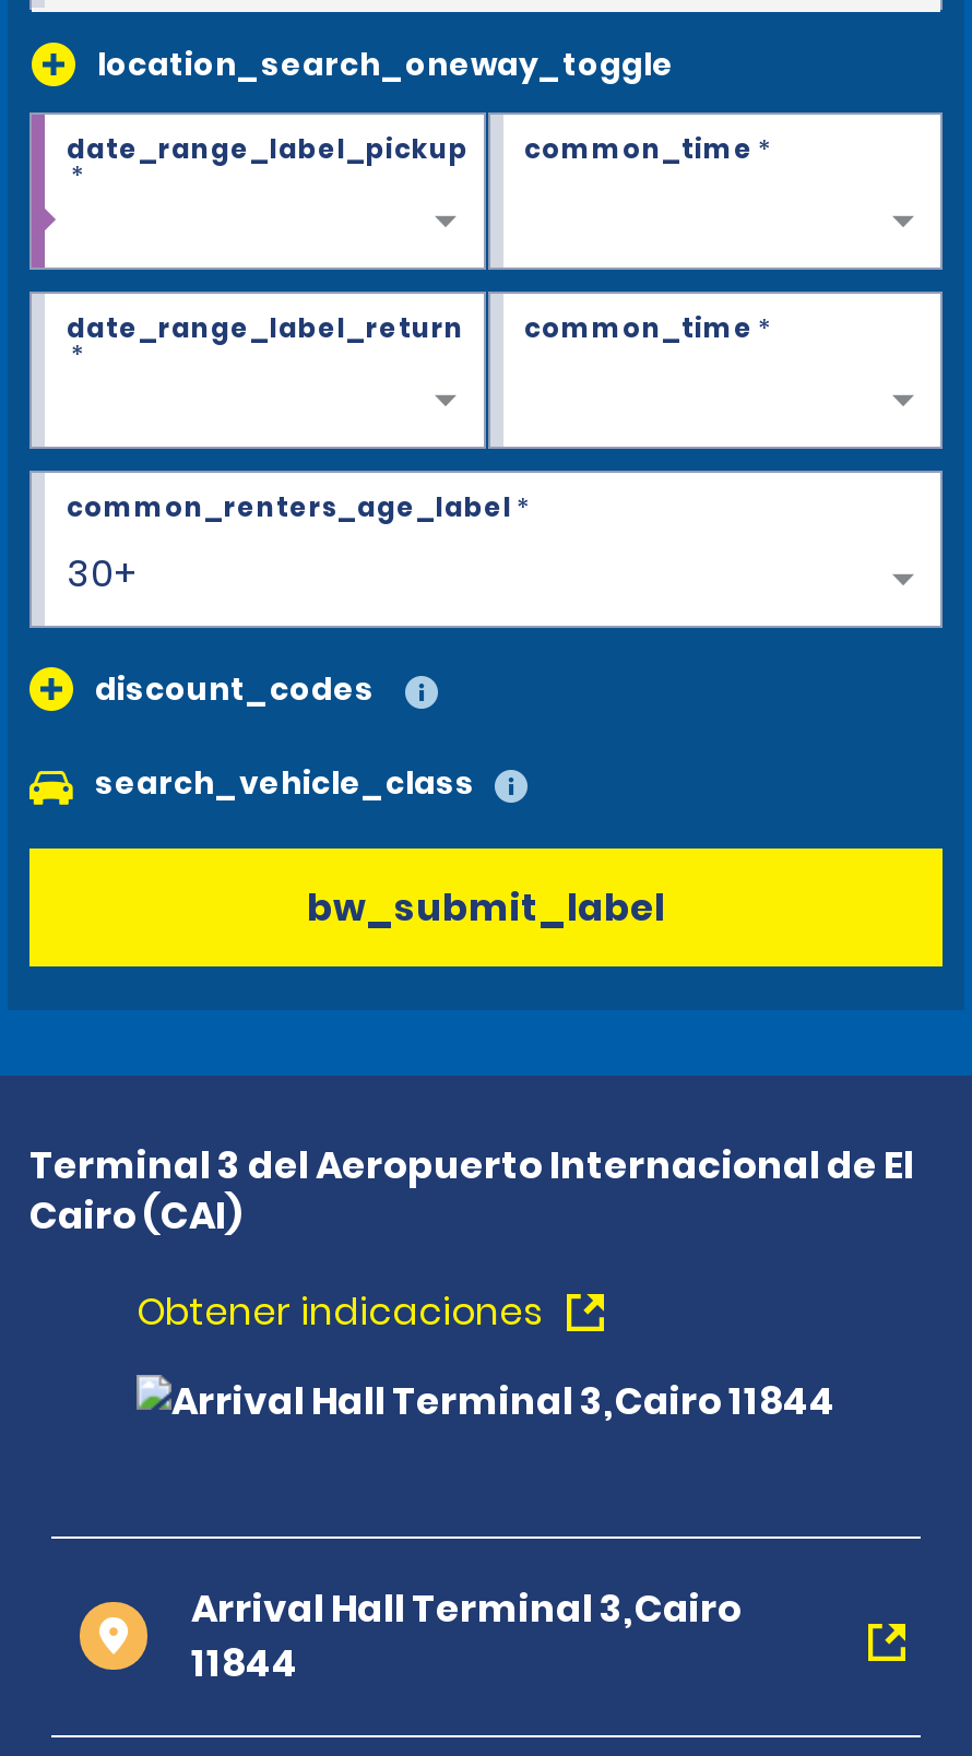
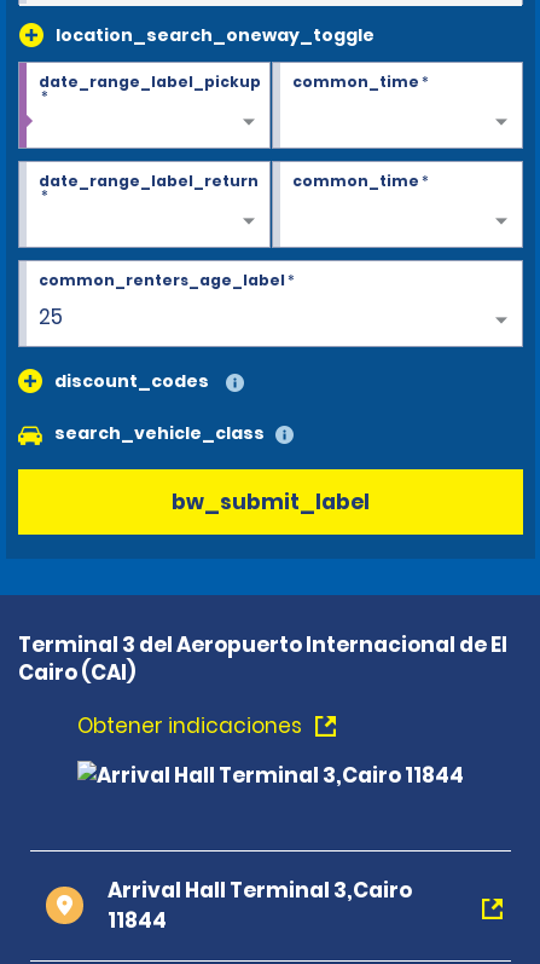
- 30+
+ 25
